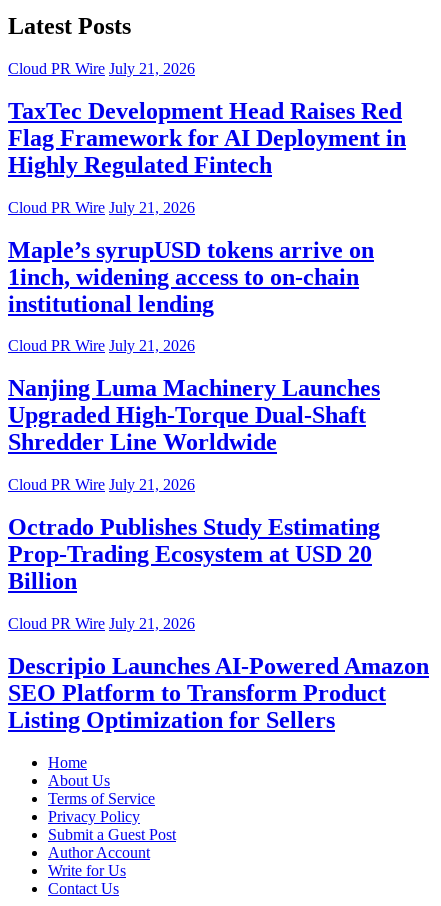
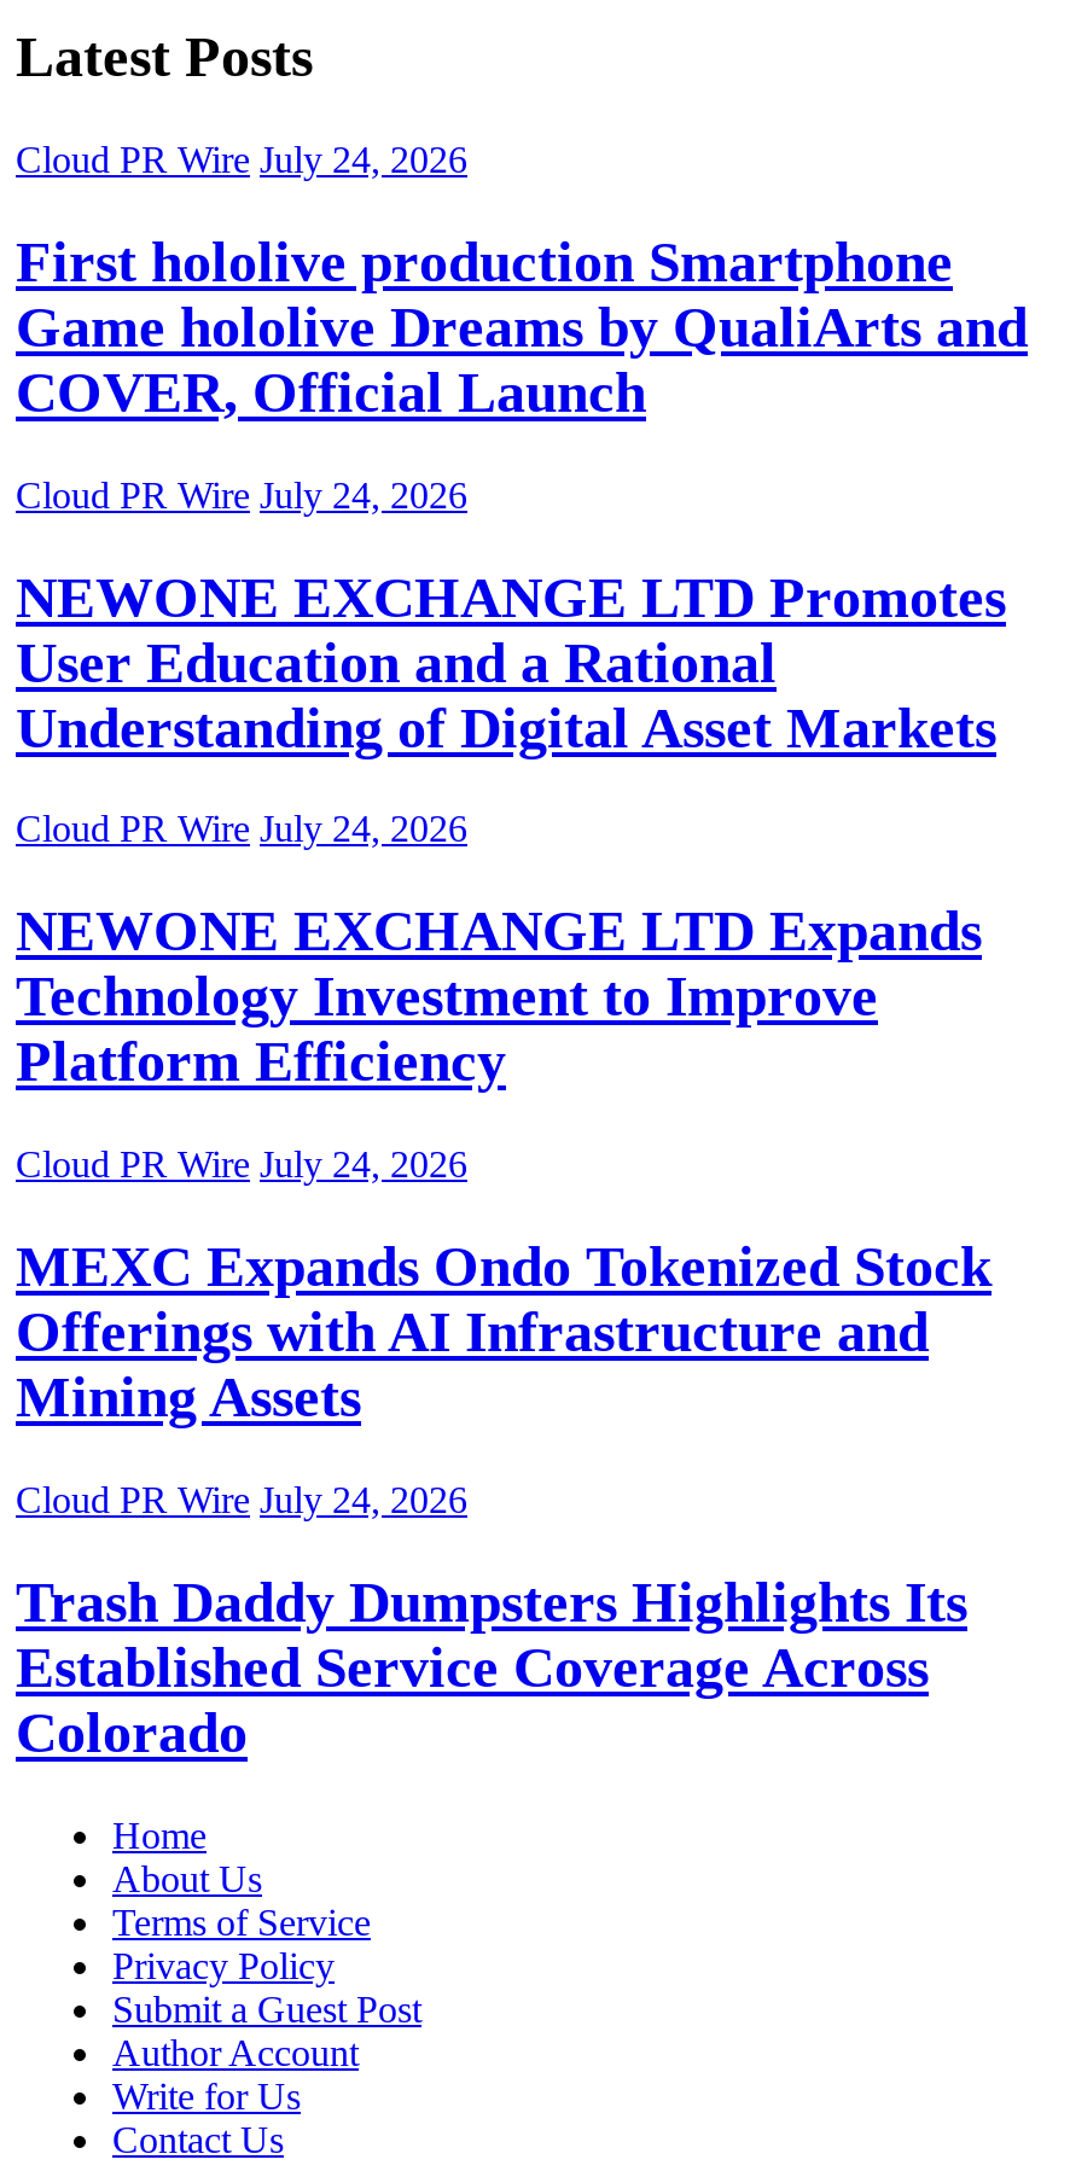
- Cloud PR Wire July 21, 2026
+ Cloud PR Wire July 24, 2026

- TaxTec Development Head Raises Red
- Flag Framework for AI Deployment in
- Highly Regulated Fintech
+ First hololive production Smartphone
+ Game hololive Dreams by QualiArts and
+ COVER, Official Launch

- Cloud PR Wire July 21, 2026
+ Cloud PR Wire July 24, 2026

- Maple’s syrupUSD tokens arrive on
- 1inch, widening access to on-chain
- institutional lending
+ NEWONE EXCHANGE LTD Promotes
+ User Education and a Rational
+ Understanding of Digital Asset Markets

- Cloud PR Wire July 21, 2026
+ Cloud PR Wire July 24, 2026

- Nanjing Luma Machinery Launches
- Upgraded High-Torque Dual-Shaft
- Shredder Line Worldwide
+ NEWONE EXCHANGE LTD Expands
+ Technology Investment to Improve
+ Platform Efficiency

- Cloud PR Wire July 21, 2026
+ Cloud PR Wire July 24, 2026

- Octrado Publishes Study Estimating
- Prop-Trading Ecosystem at USD 20
- Billion
+ MEXC Expands Ondo Tokenized Stock
+ Offerings with AI Infrastructure and
+ Mining Assets

- Cloud PR Wire July 21, 2026
+ Cloud PR Wire July 24, 2026

- Descripio Launches AI-Powered Amazon
- SEO Platform to Transform Product
- Listing Optimization for Sellers
+ Trash Daddy Dumpsters Highlights Its
+ Established Service Coverage Across
+ Colorado
